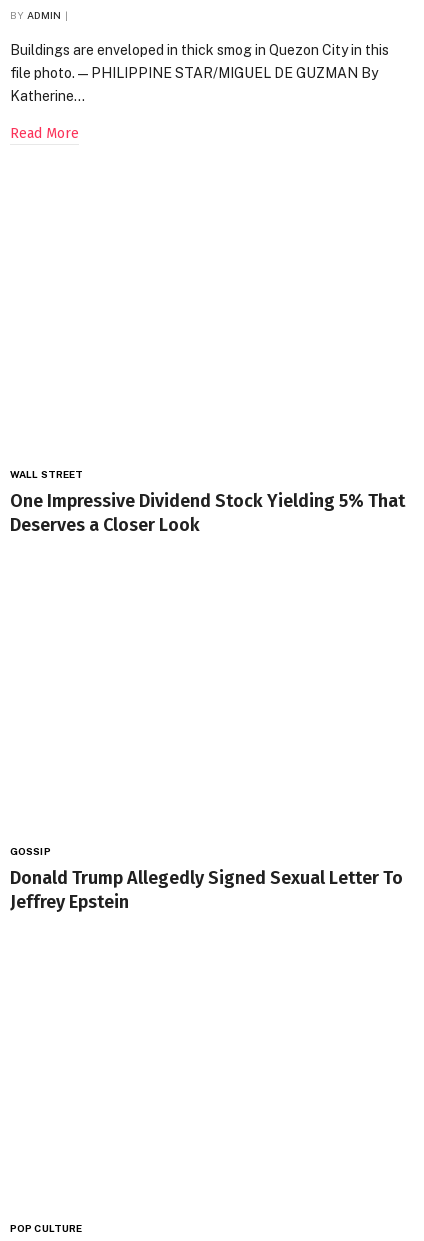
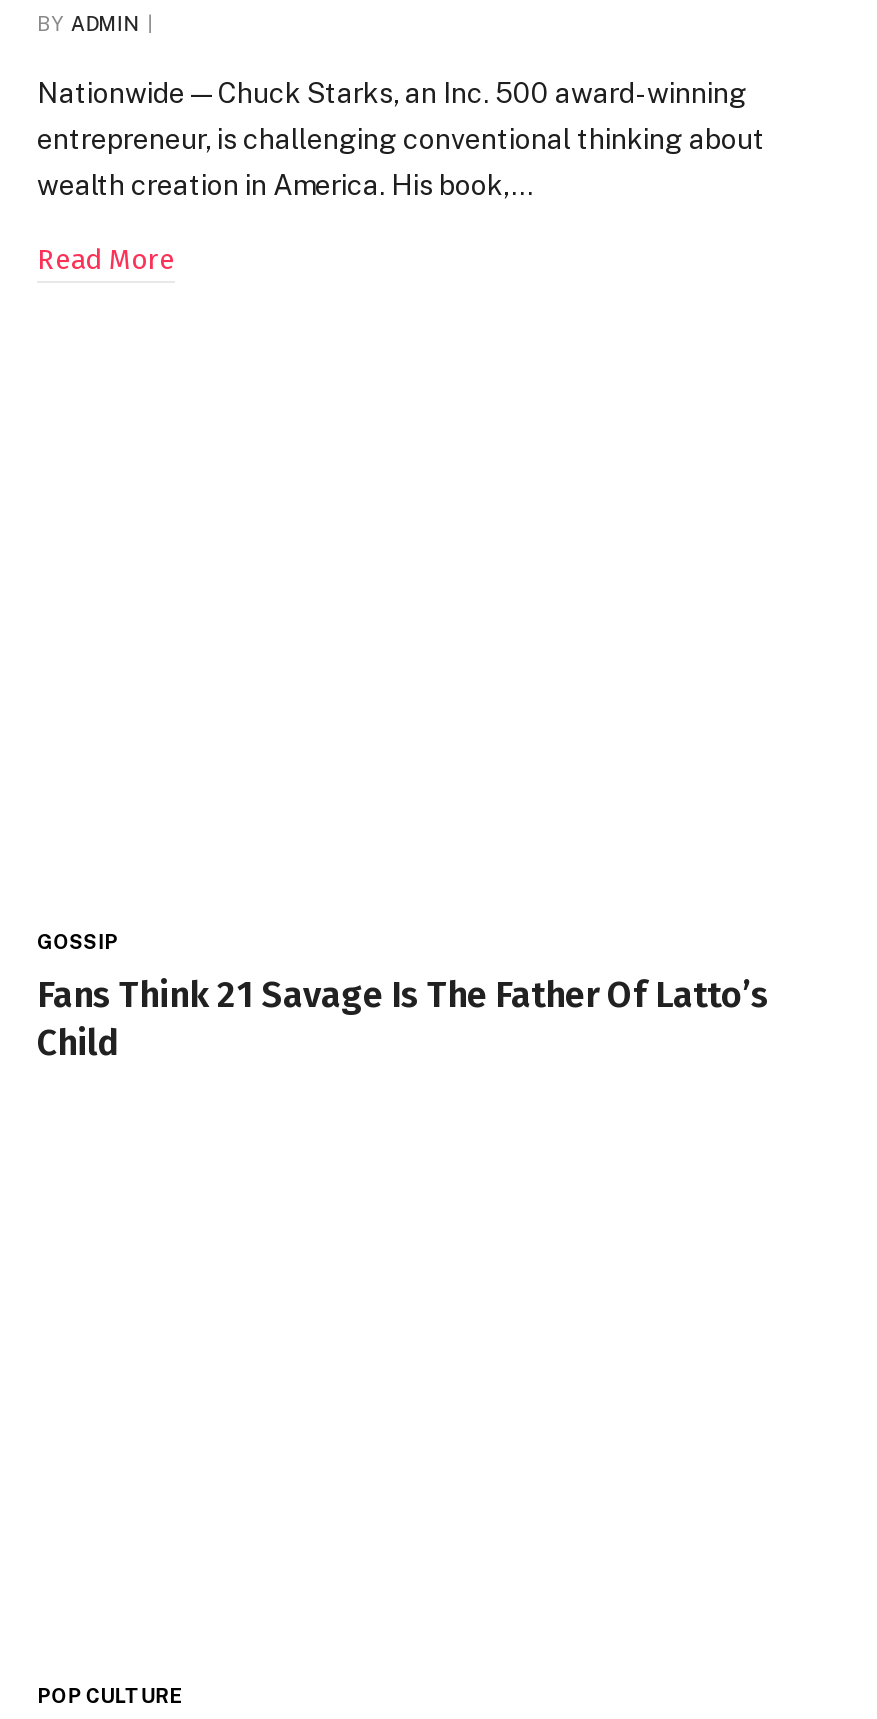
- Buildings are enveloped in thick smog in Quezon City in this
- file photo. — PHILIPPINE STAR/MIGUEL DE GUZMAN By
- Katherine…
+ Nationwide — Chuck Starks, an Inc. 500 award-winning
+ entrepreneur, is challenging conventional thinking about
+ wealth creation in America. His book,…

- WALL STREET
- One Impressive Dividend Stock Yielding 5% That
- Deserves a Closer Look

- Donald Trump Allegedly Signed Sexual Letter To
- Jeffrey Epstein
+ Fans Think 21 Savage Is The Father Of Latto’s
+ Child
